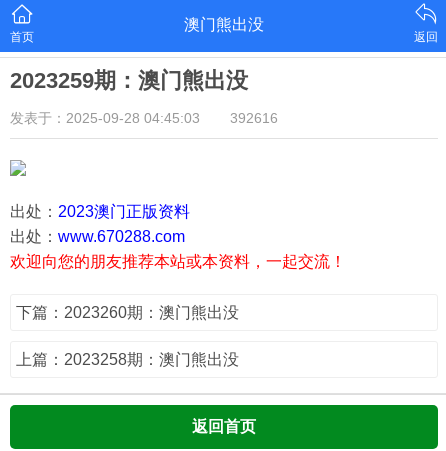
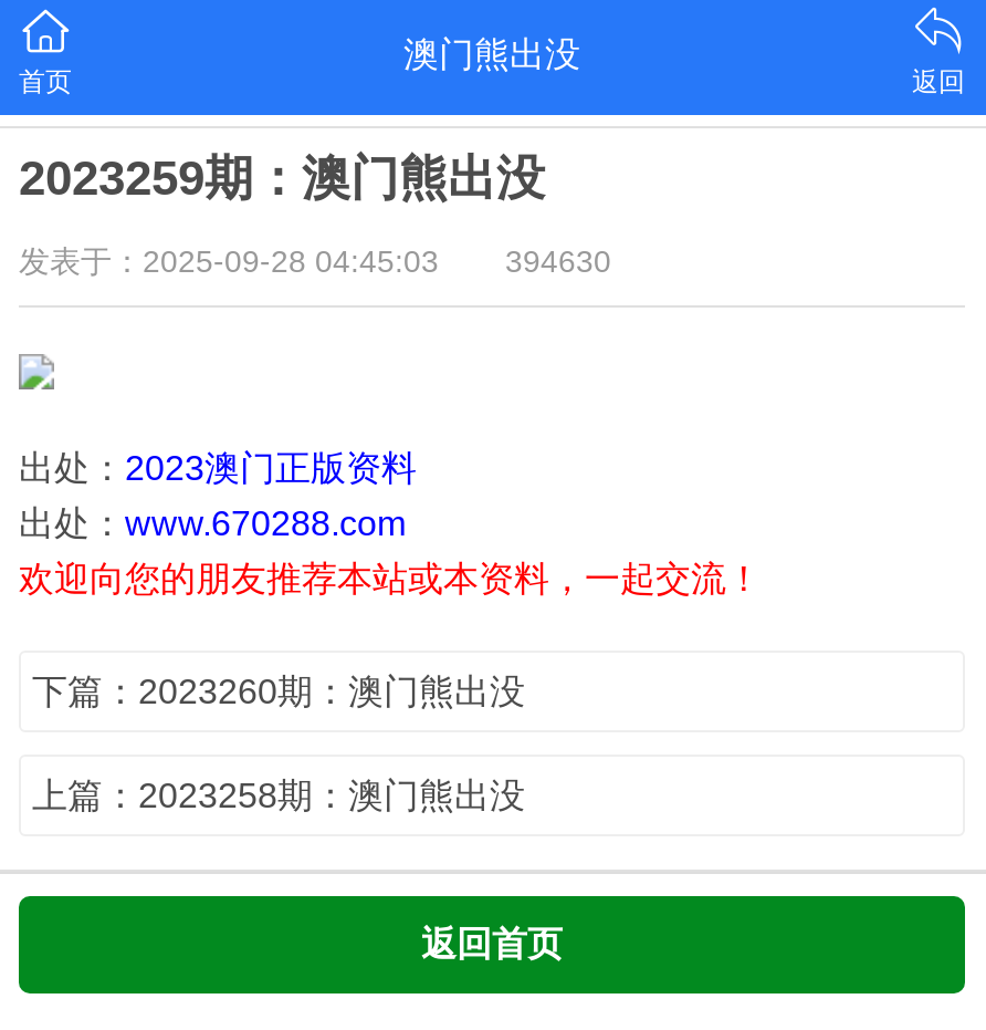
- 发表于：2025-09-28 04:45:03 392616
+ 发表于：2025-09-28 04:45:03 394630
